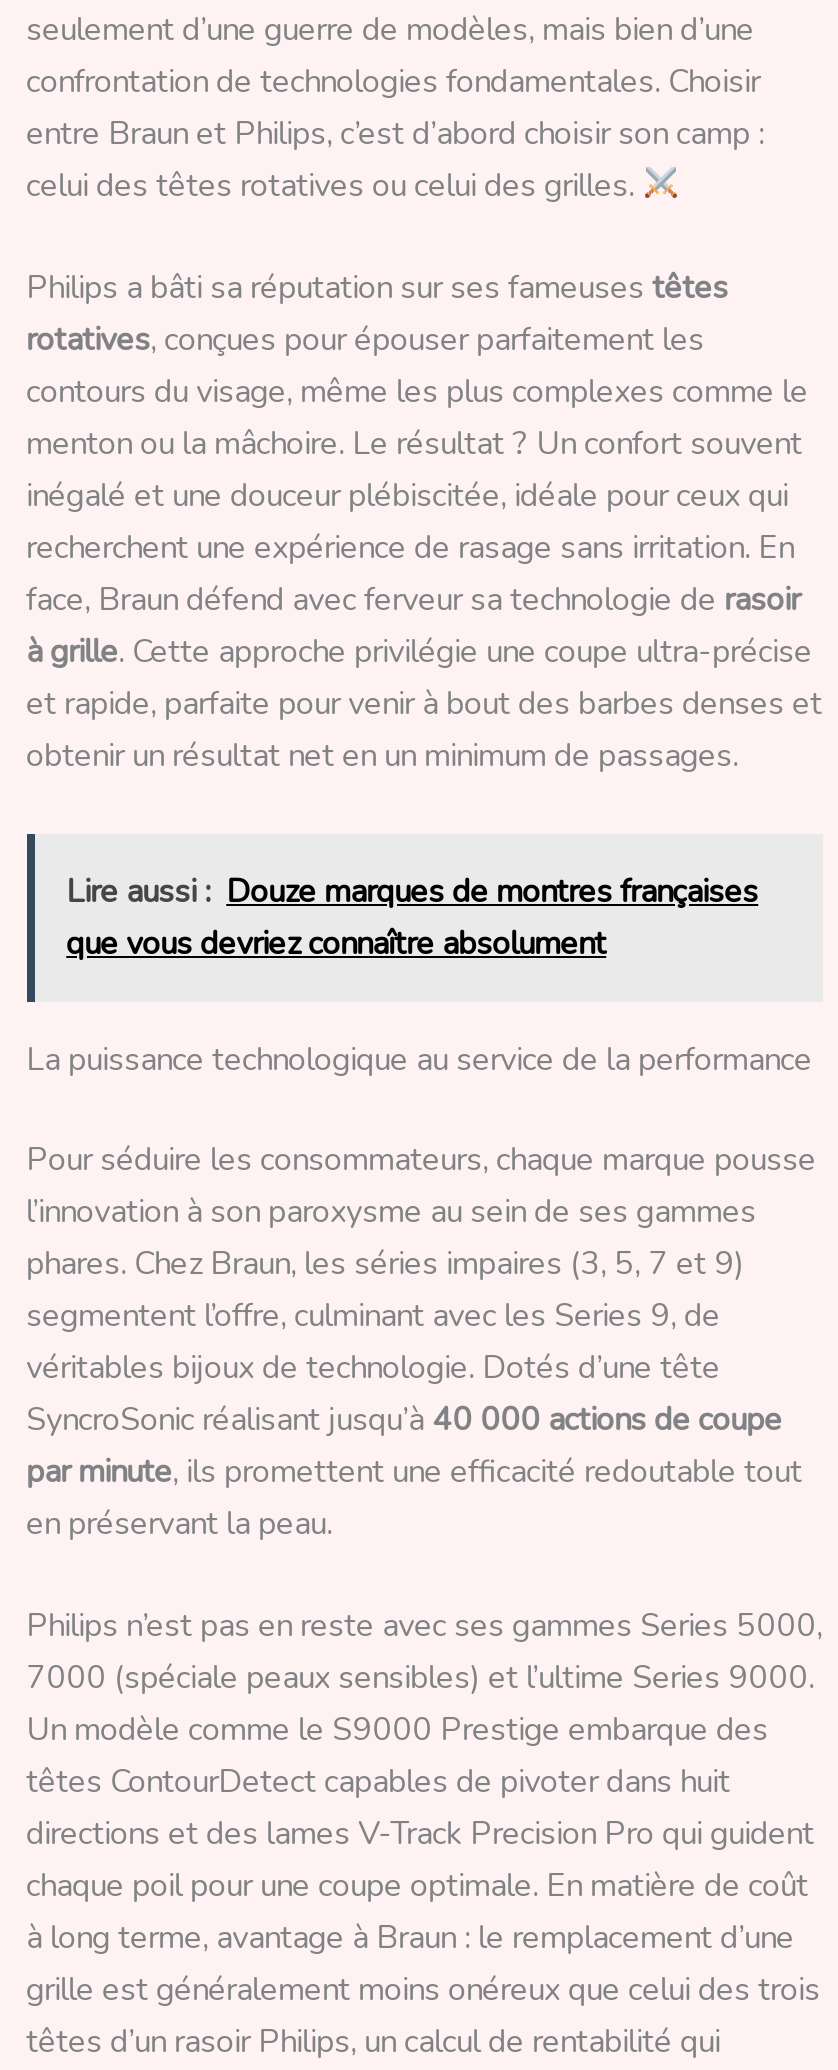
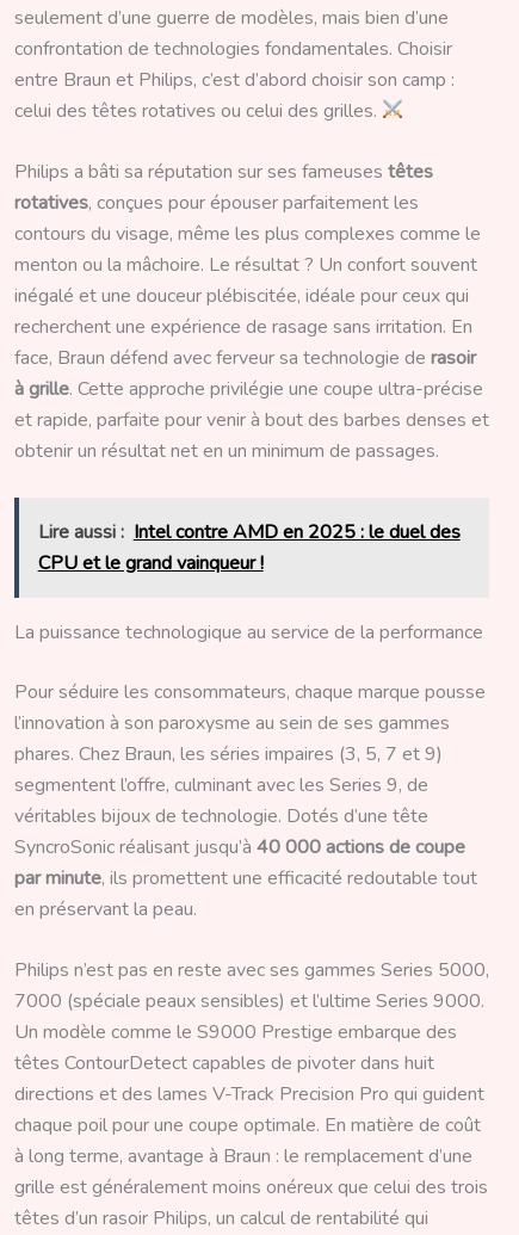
- Lire aussi : Douze marques de montres françaises
- que vous devriez connaître absolument
+ Lire aussi : Intel contre AMD en 2025 : le duel des
+ CPU et le grand vainqueur !
